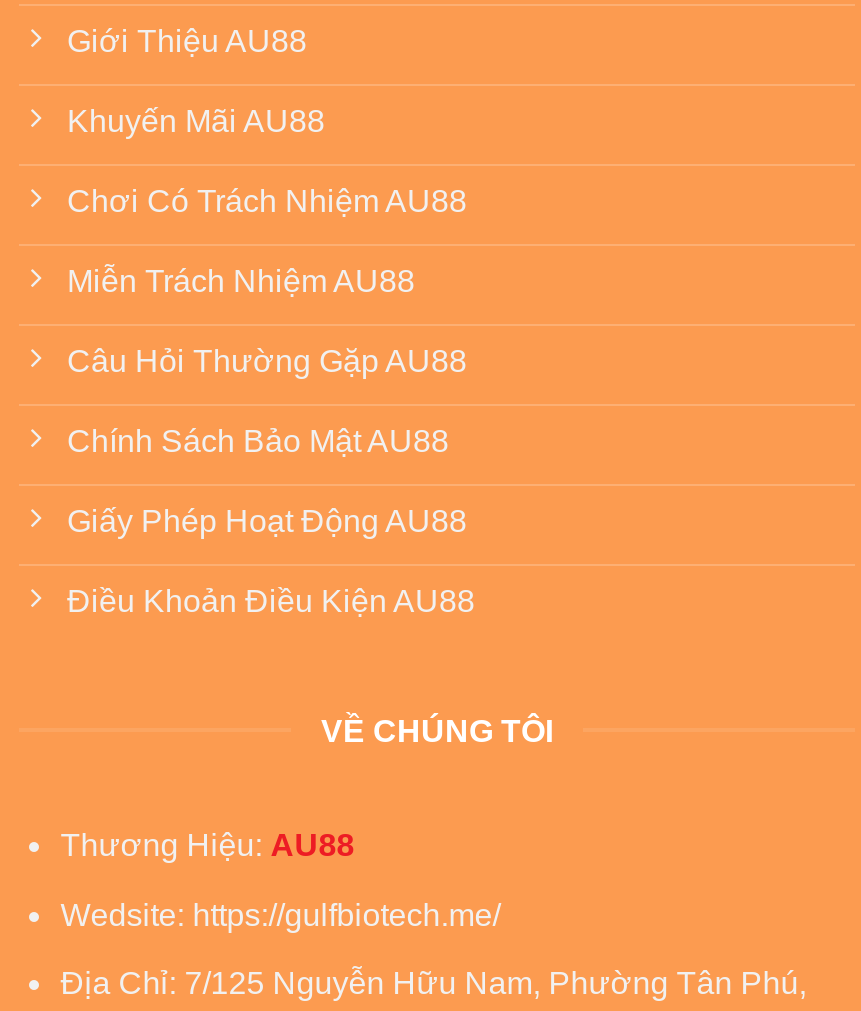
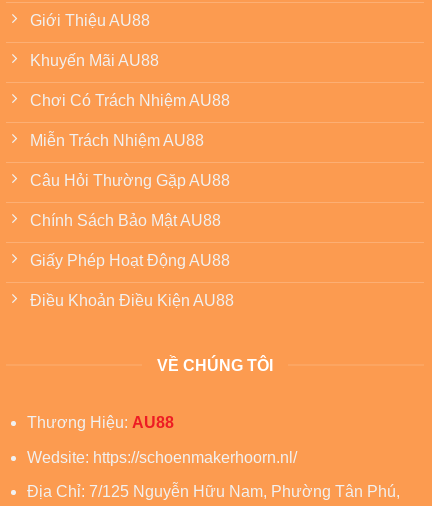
- Wedsite: https://gulfbiotech.me/
+ Wedsite: https://schoenmakerhoorn.nl/
